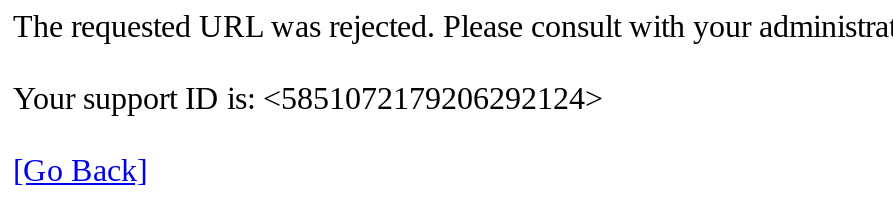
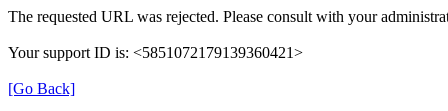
- Your support ID is: <5851072179206292124>
+ Your support ID is: <5851072179139360421>
